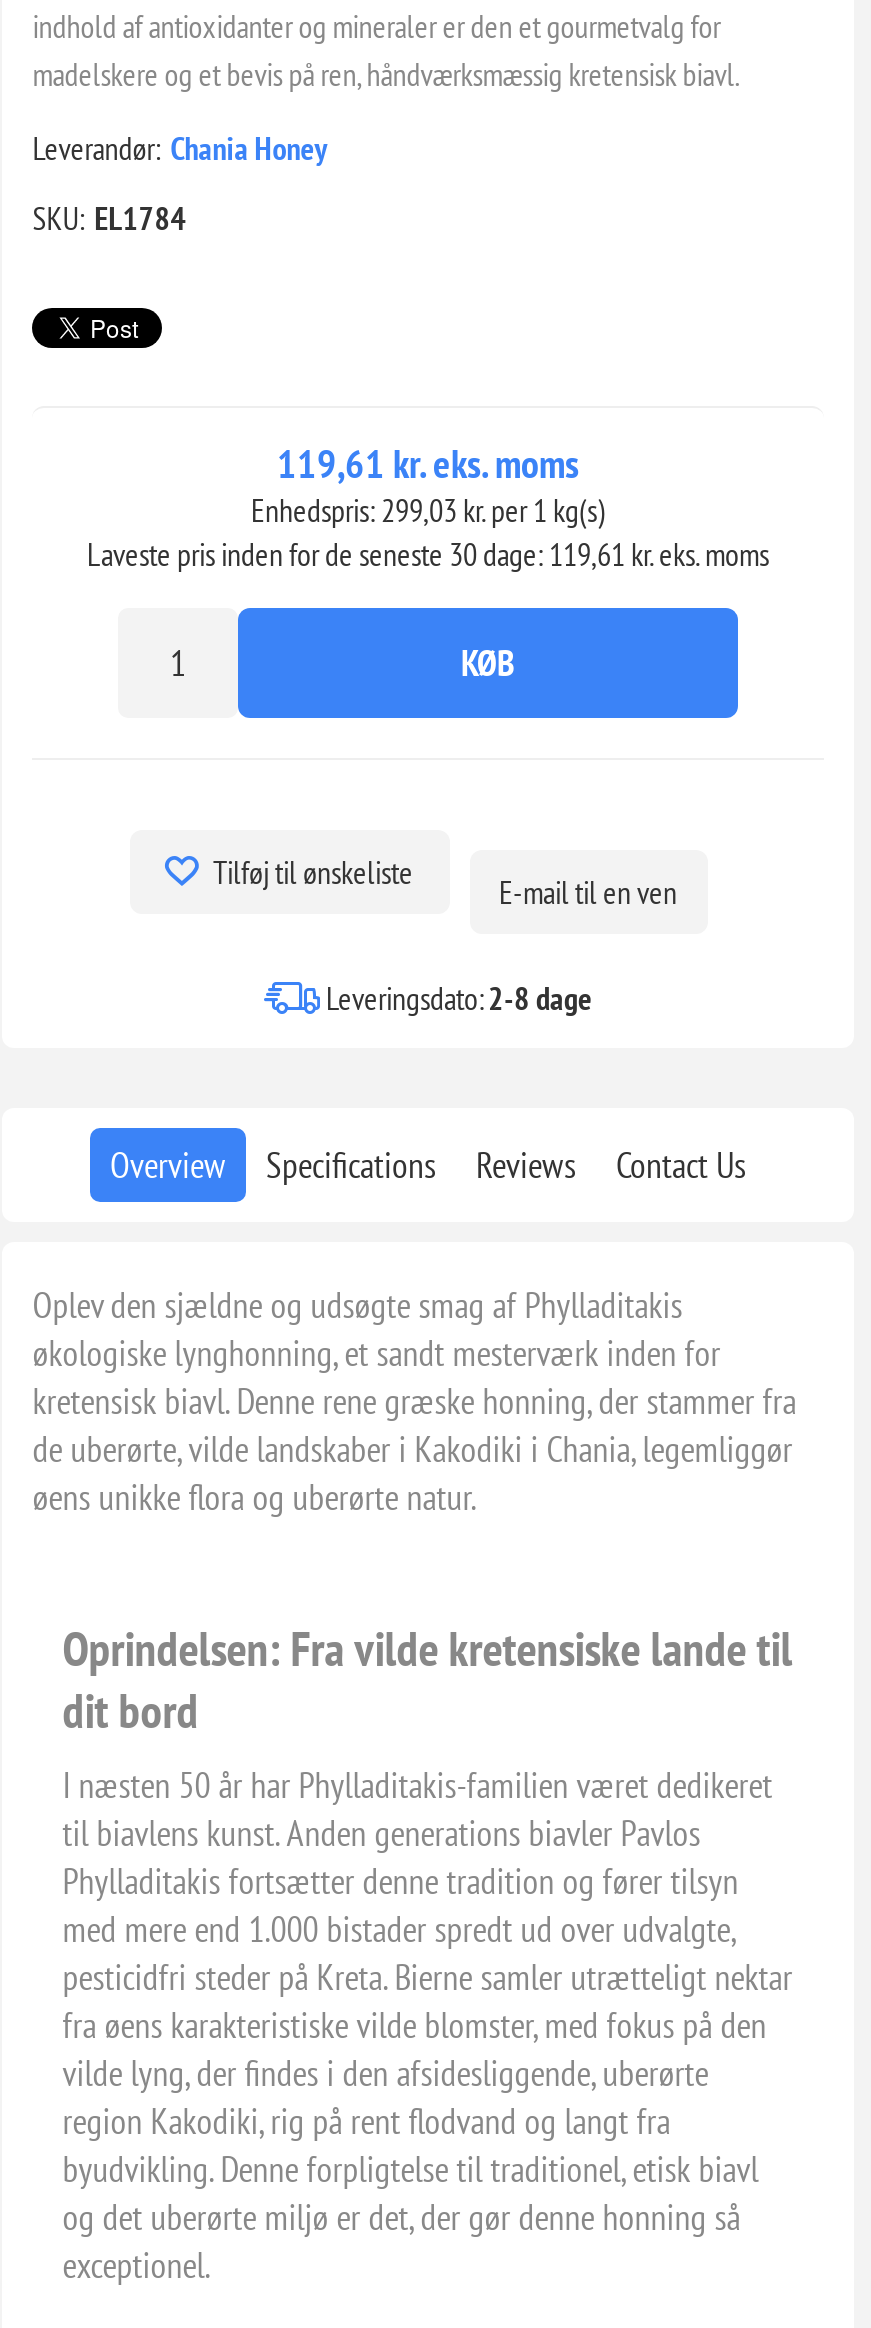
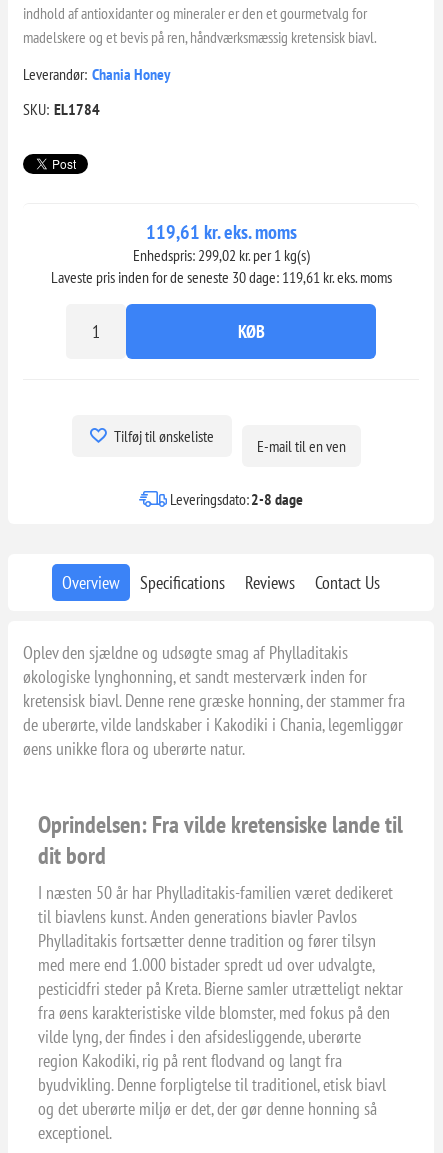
- Enhedspris: 299,03 kr. per 1 kg(s)
+ Enhedspris: 299,02 kr. per 1 kg(s)
